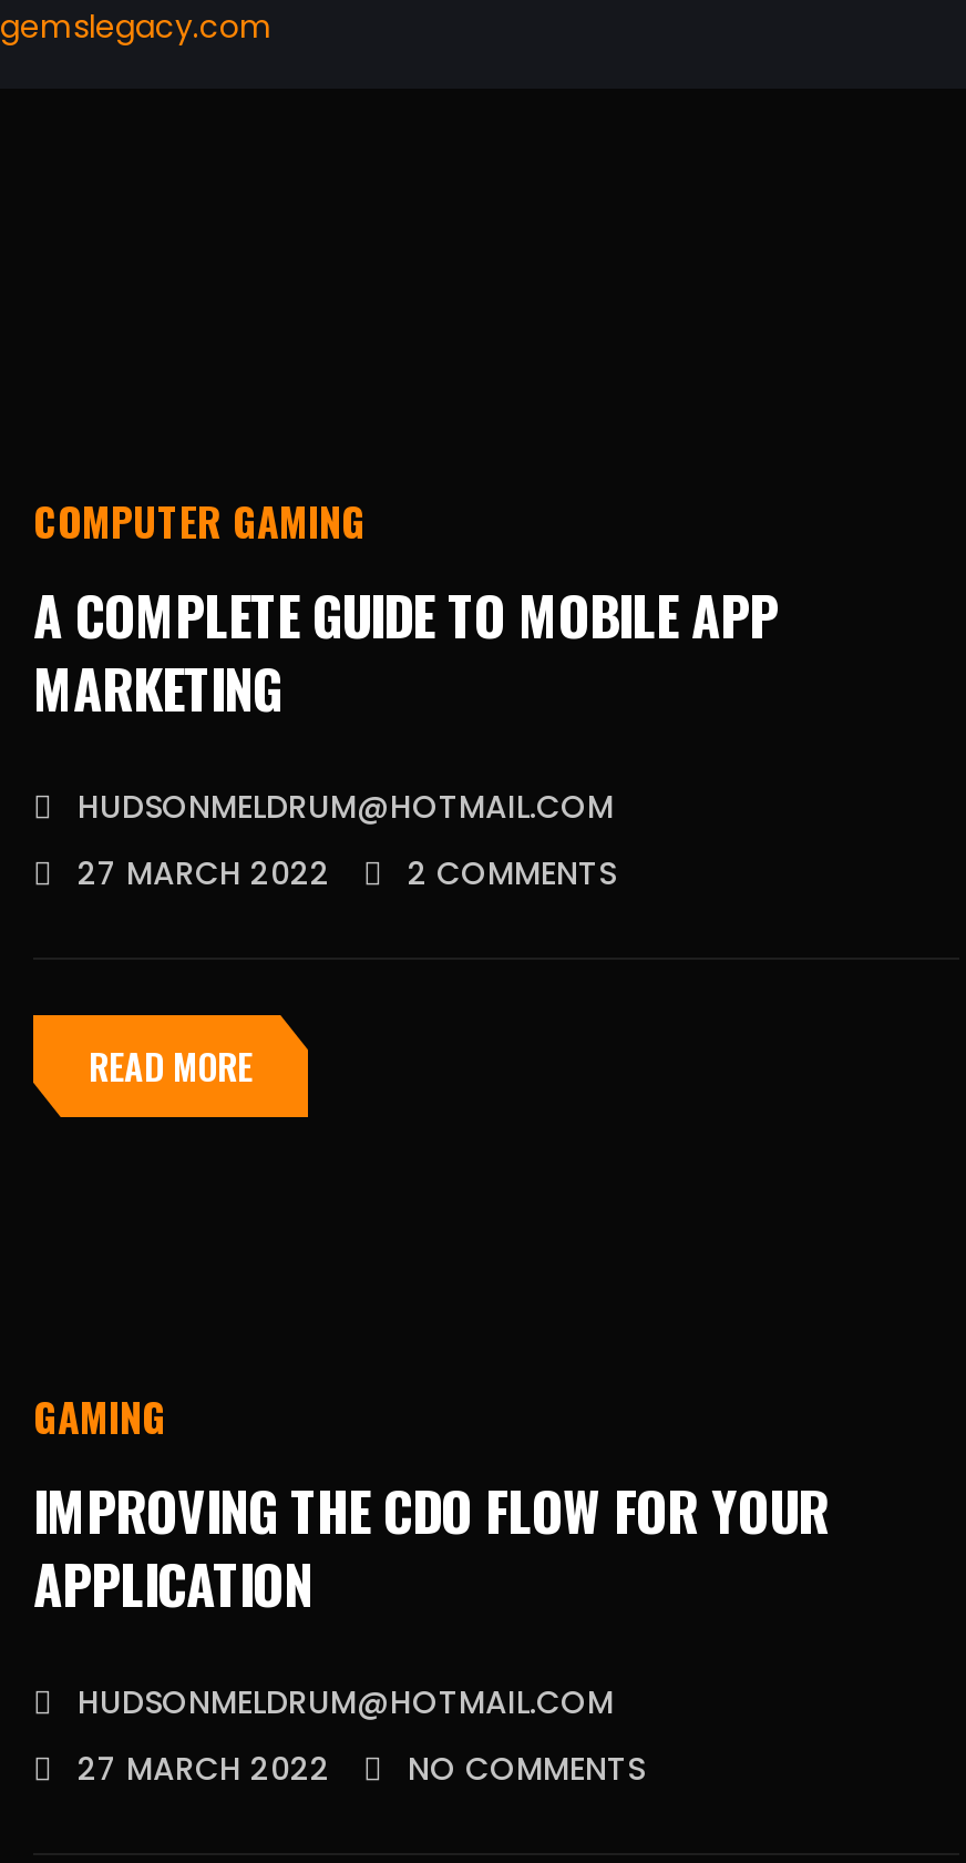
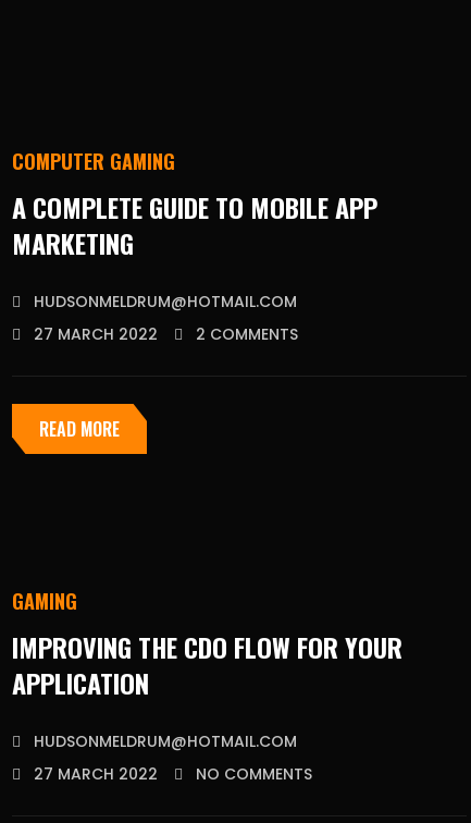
- gemslegacy.com
